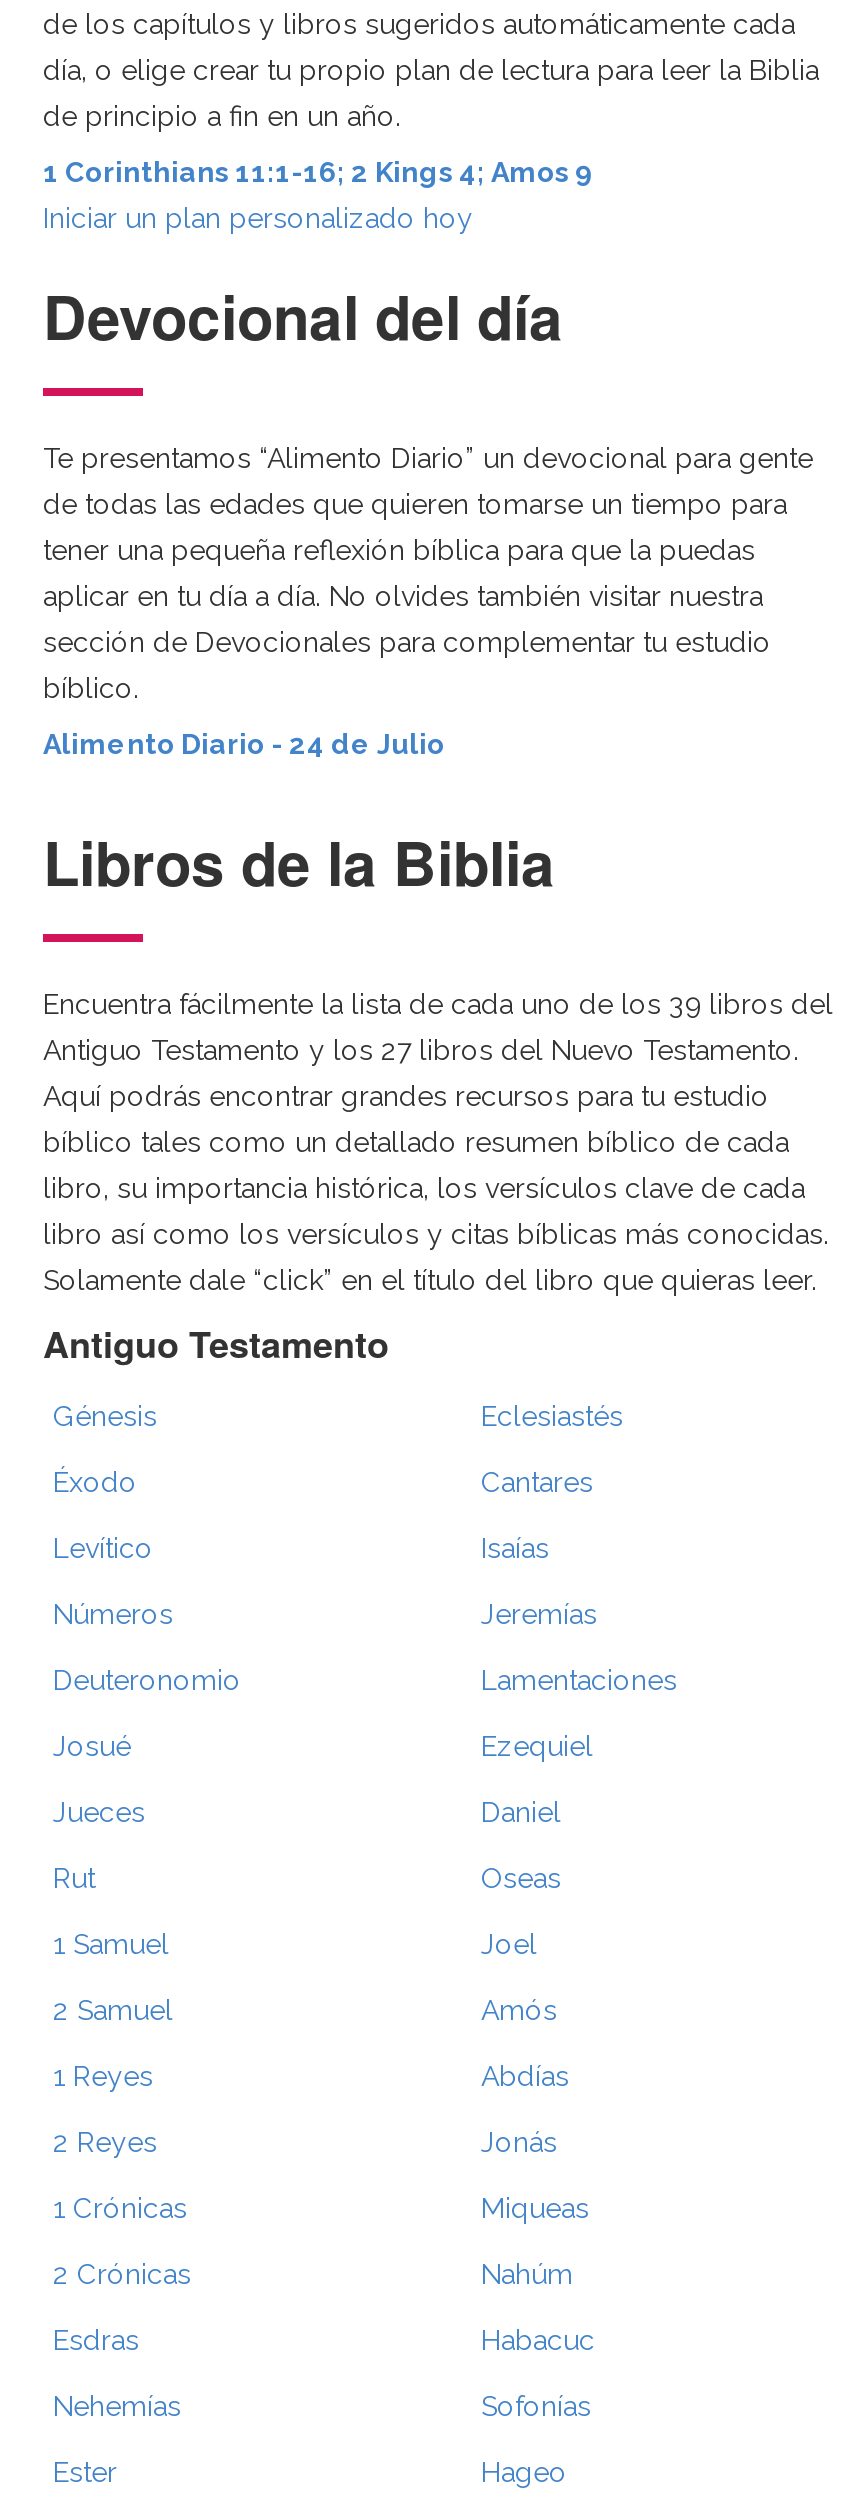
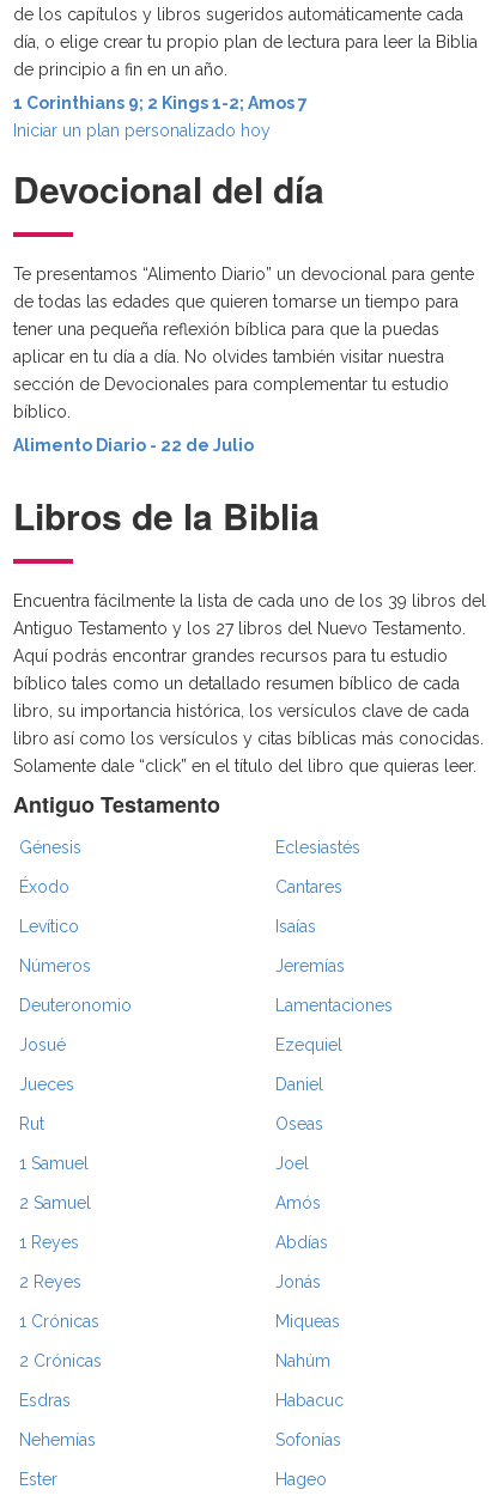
- 1 Corinthians 11:1-16; 2 Kings 4; Amos 9
+ 1 Corinthians 9; 2 Kings 1-2; Amos 7

- Alimento Diario - 24 de Julio
+ Alimento Diario - 22 de Julio
